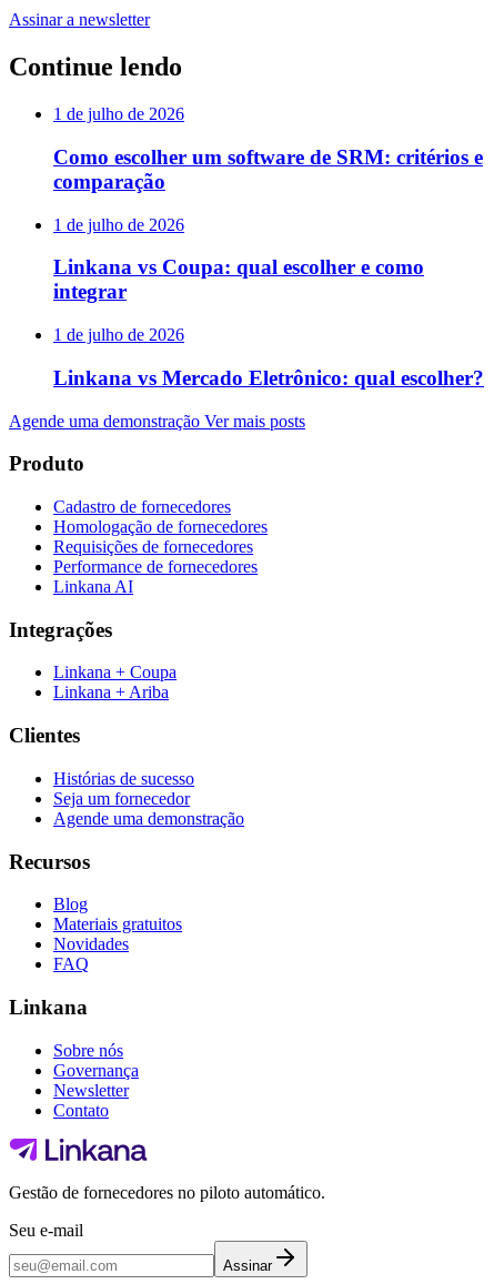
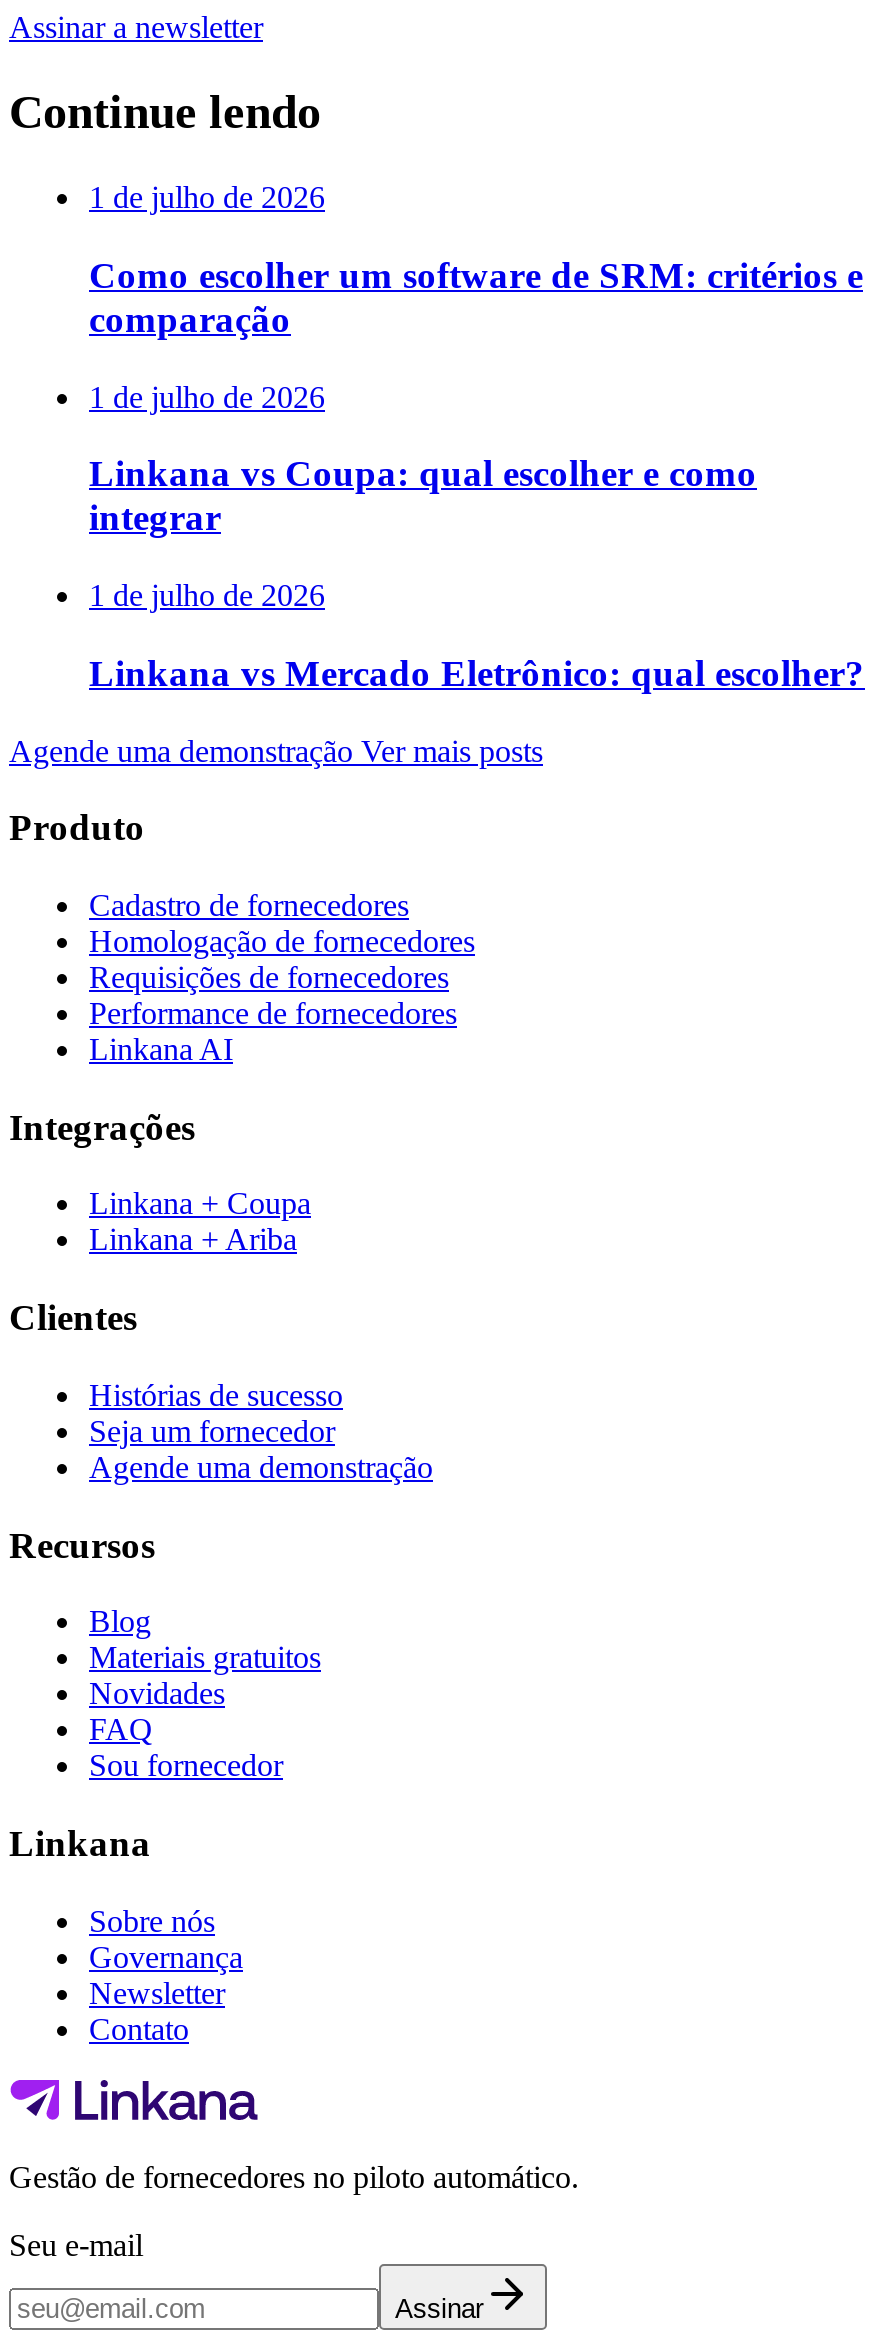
+ Sou fornecedor
